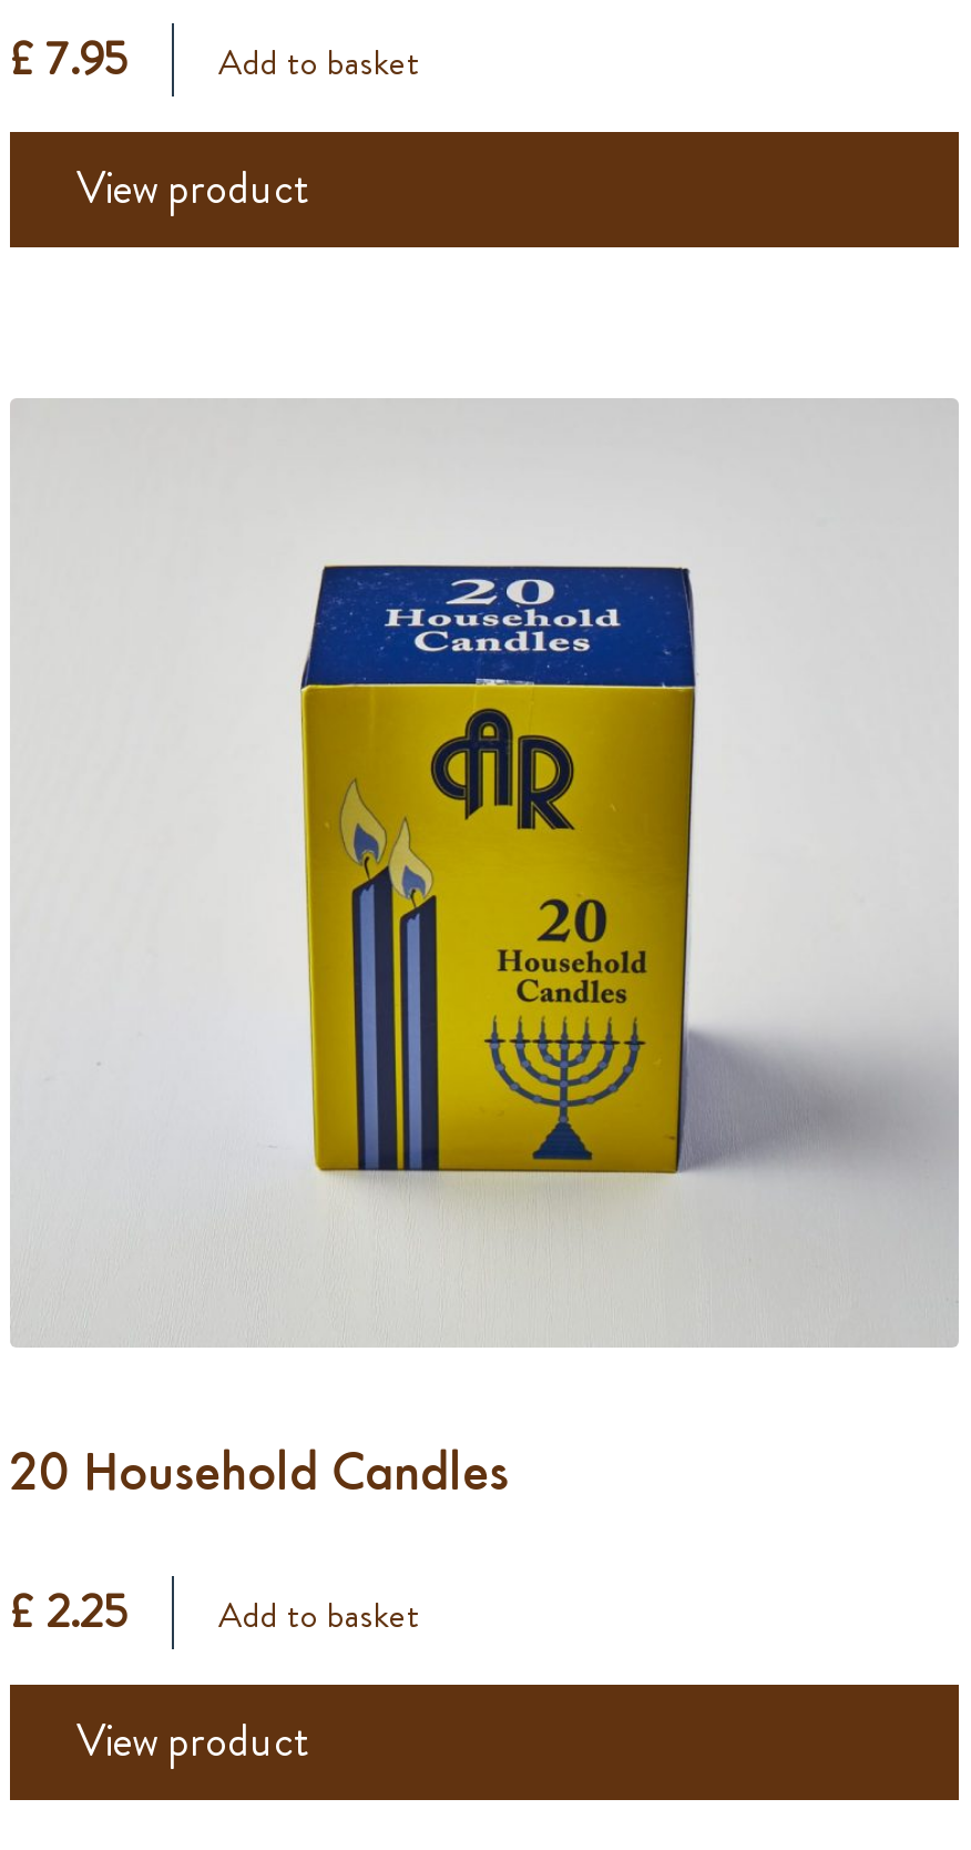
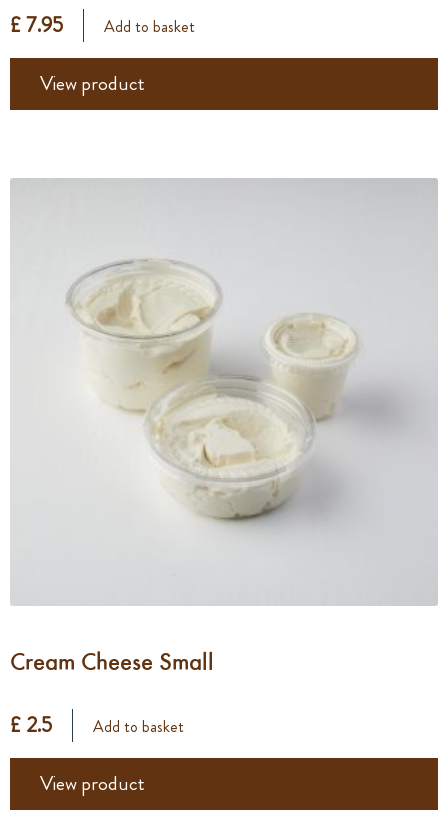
- [image]
+ [image]

- 20 Household Candles
+ Cream Cheese Small

- £ 2.25 Add to basket
+ £ 2.5 Add to basket
